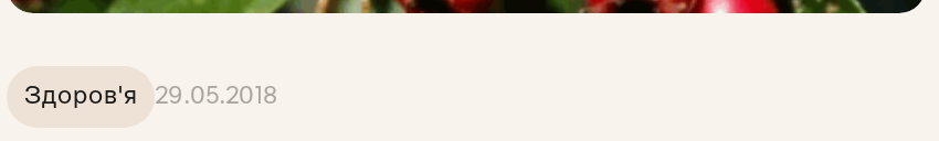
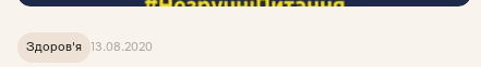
- Здоров'я 29.05.2018
+ Здоров'я 13.08.2020
